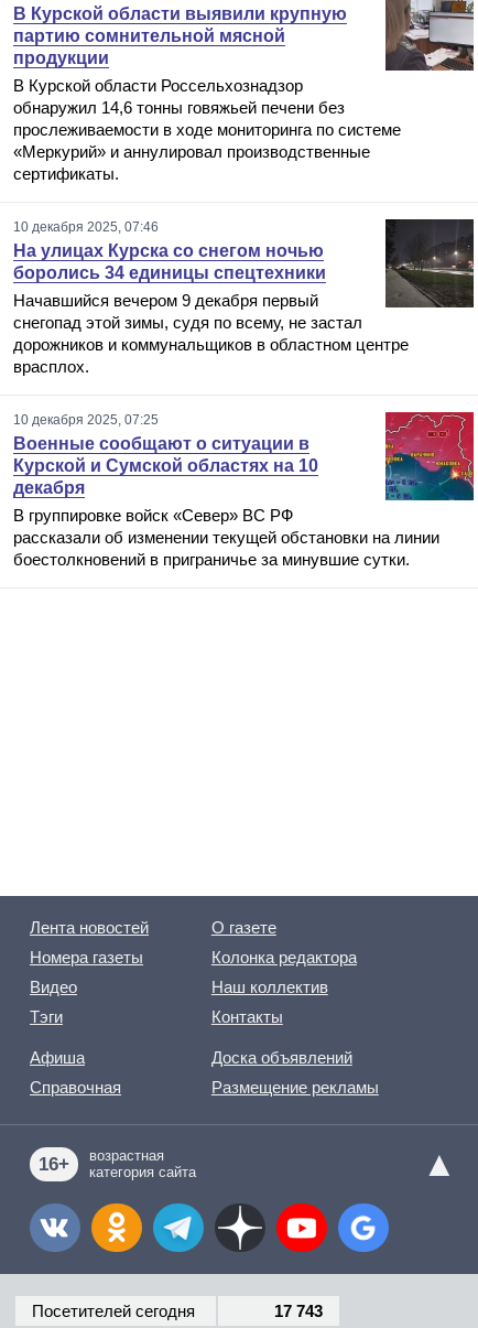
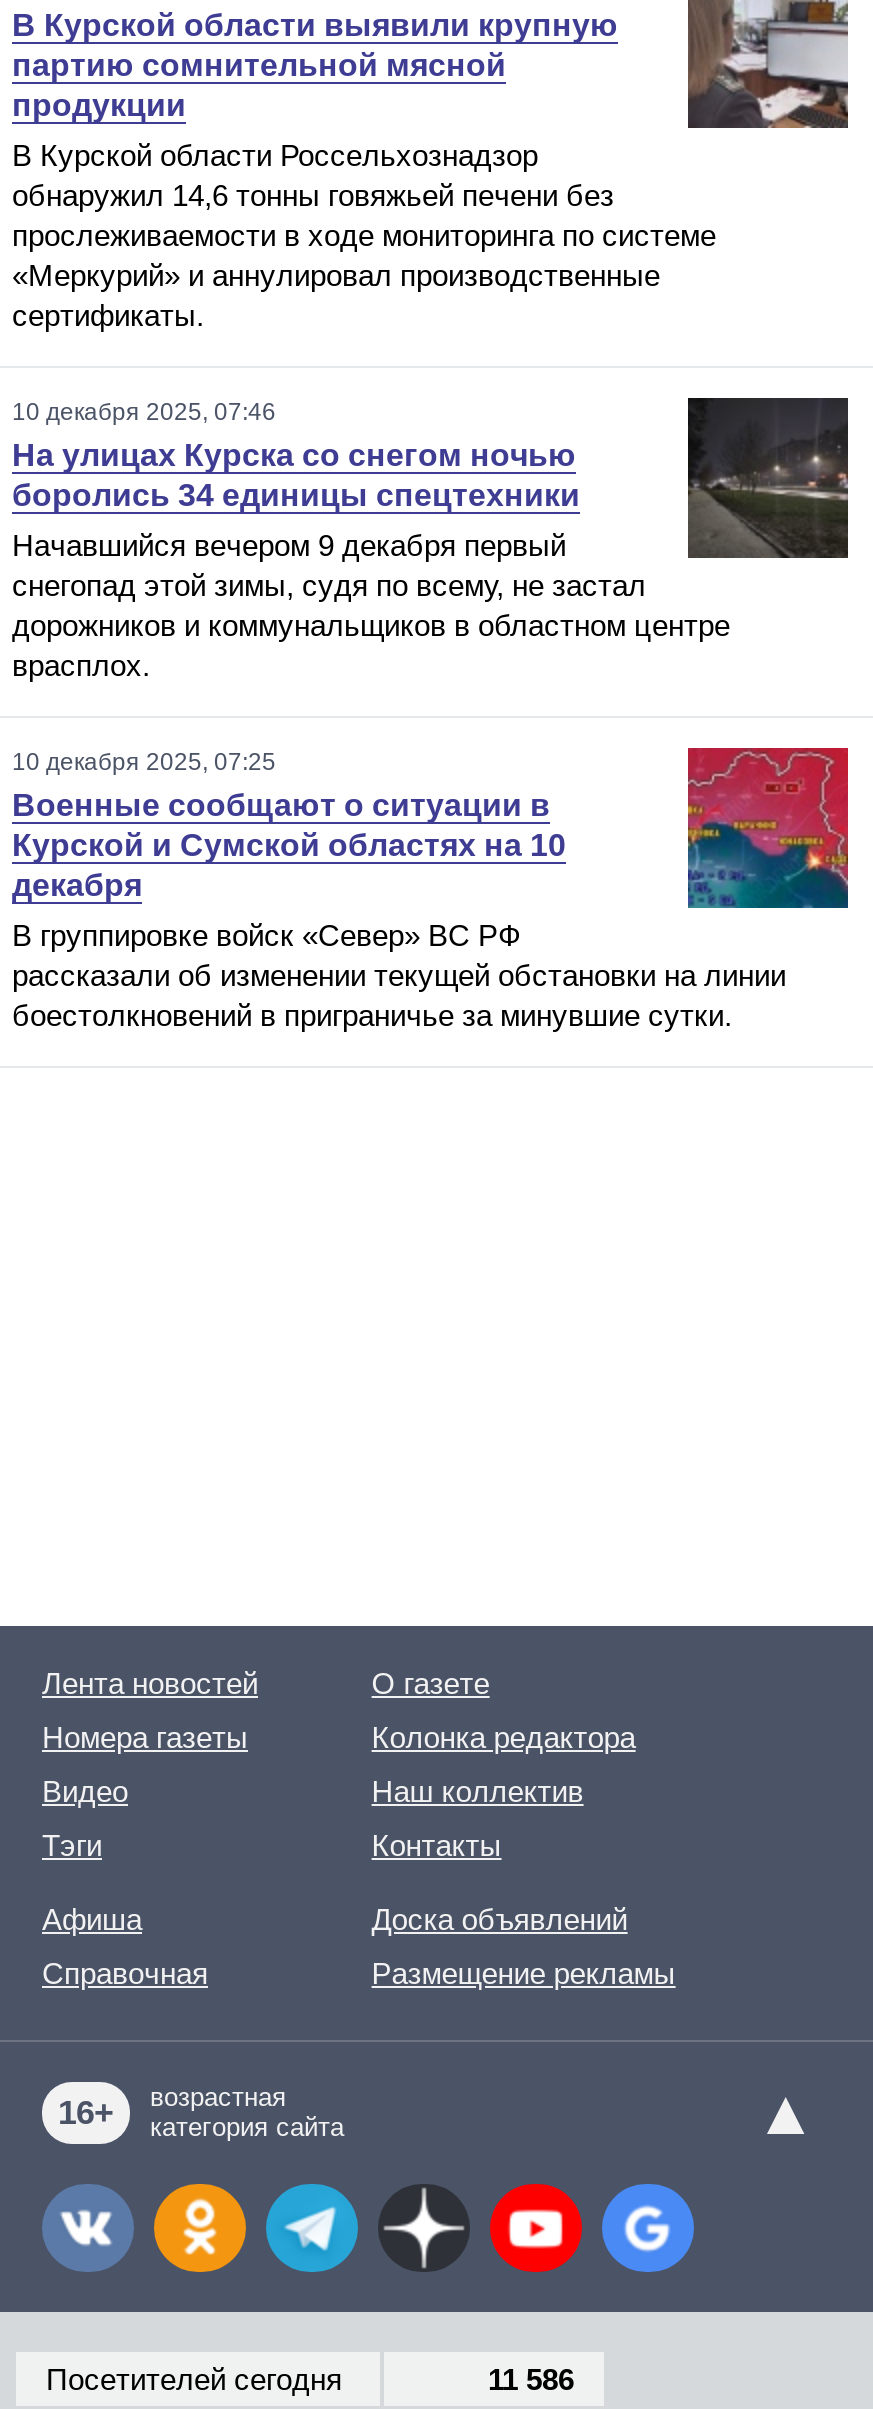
- 17 743
+ 11 586
